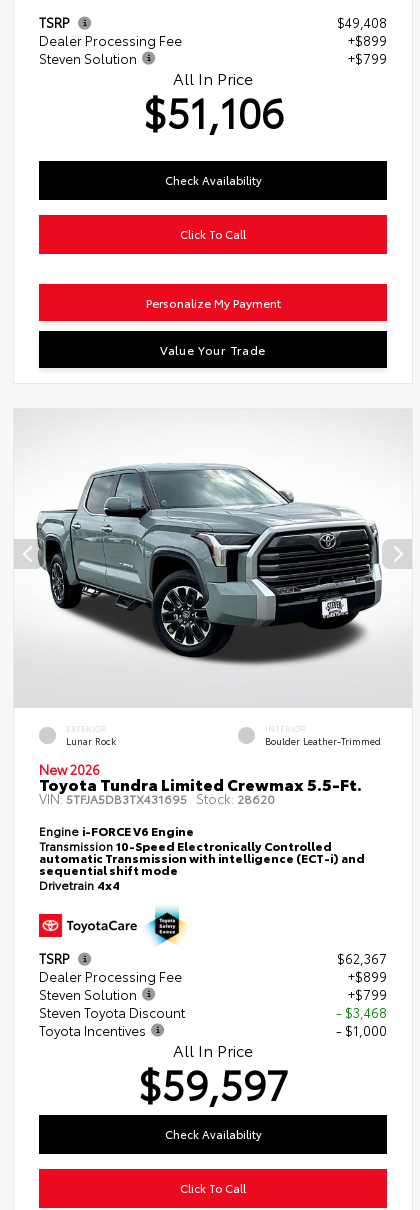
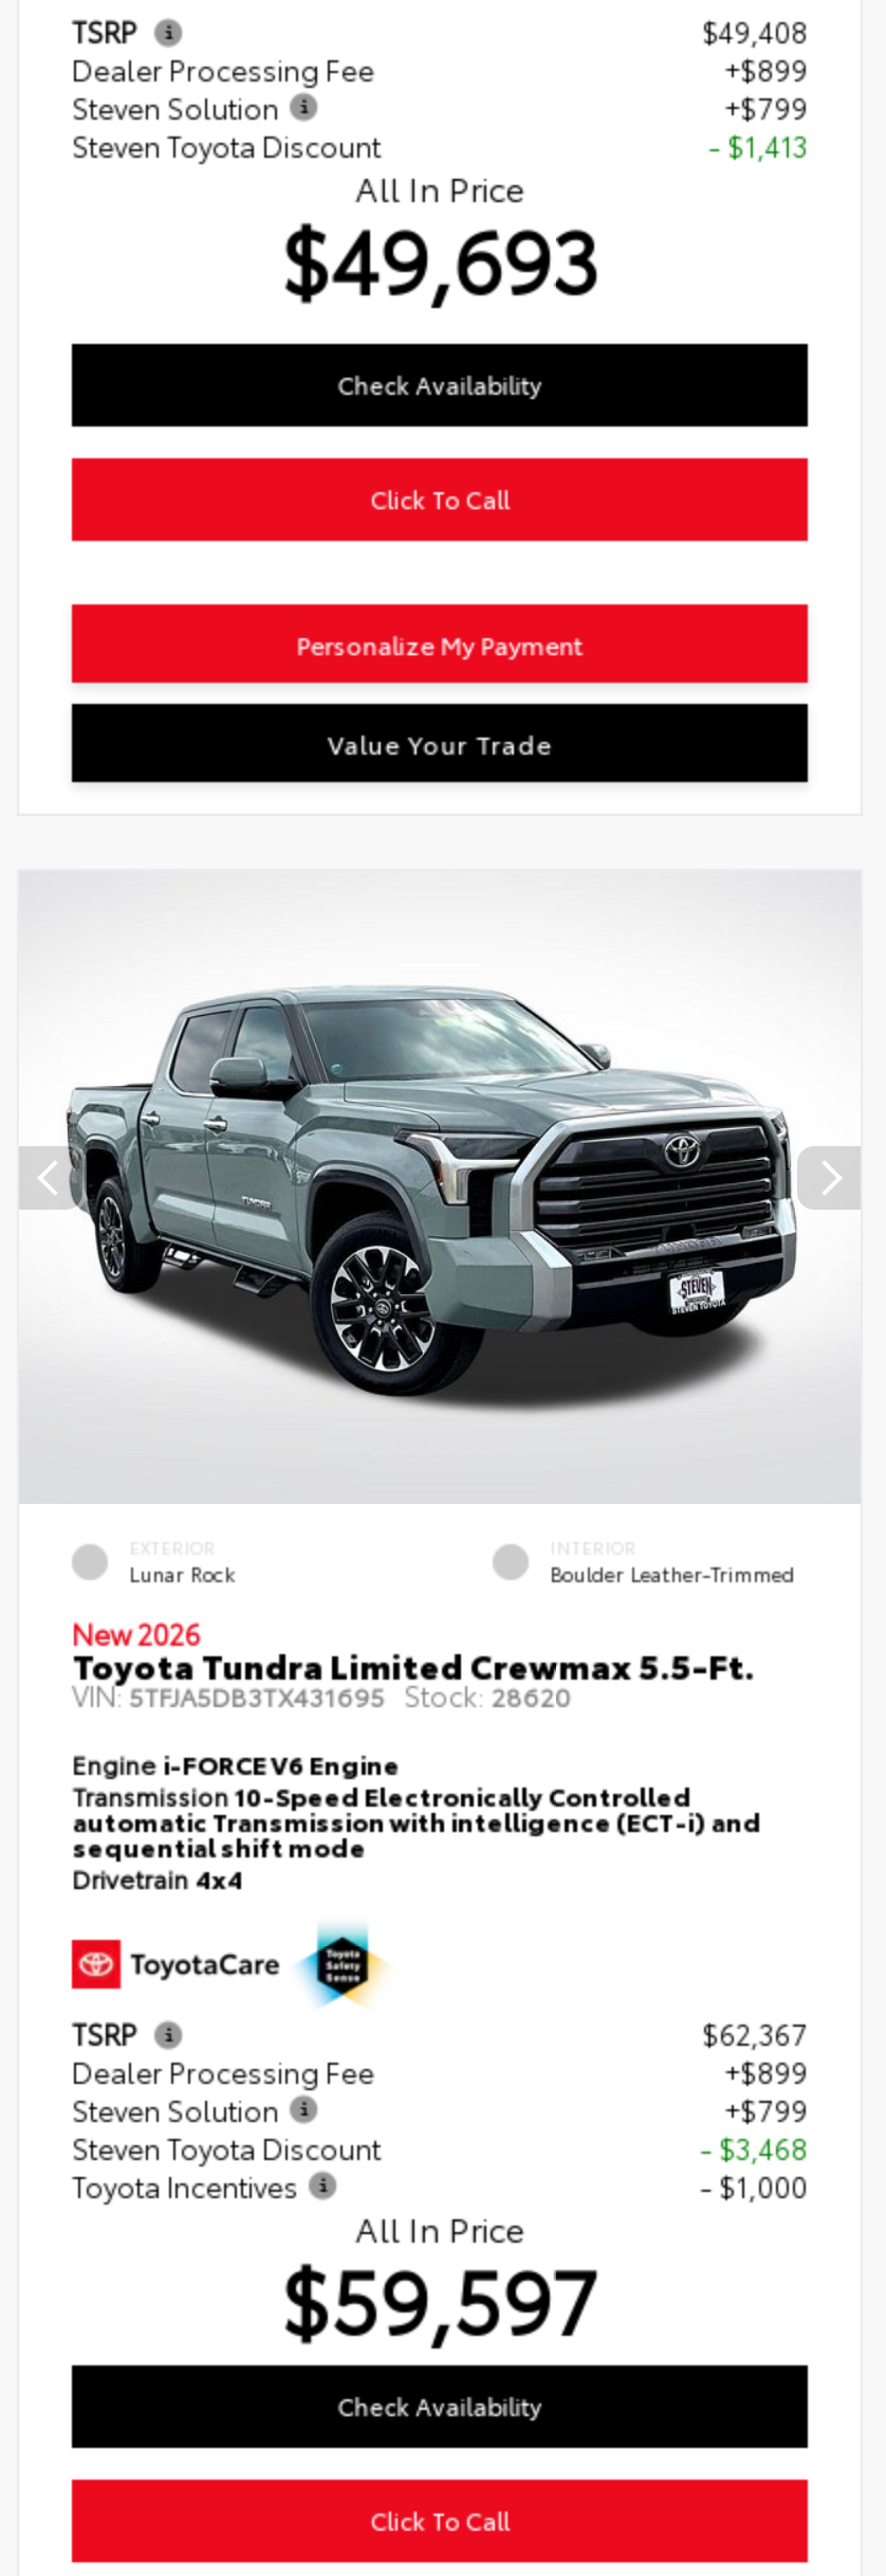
+ Steven Toyota Discount
+ - $1,413

- $51,106
+ $49,693
